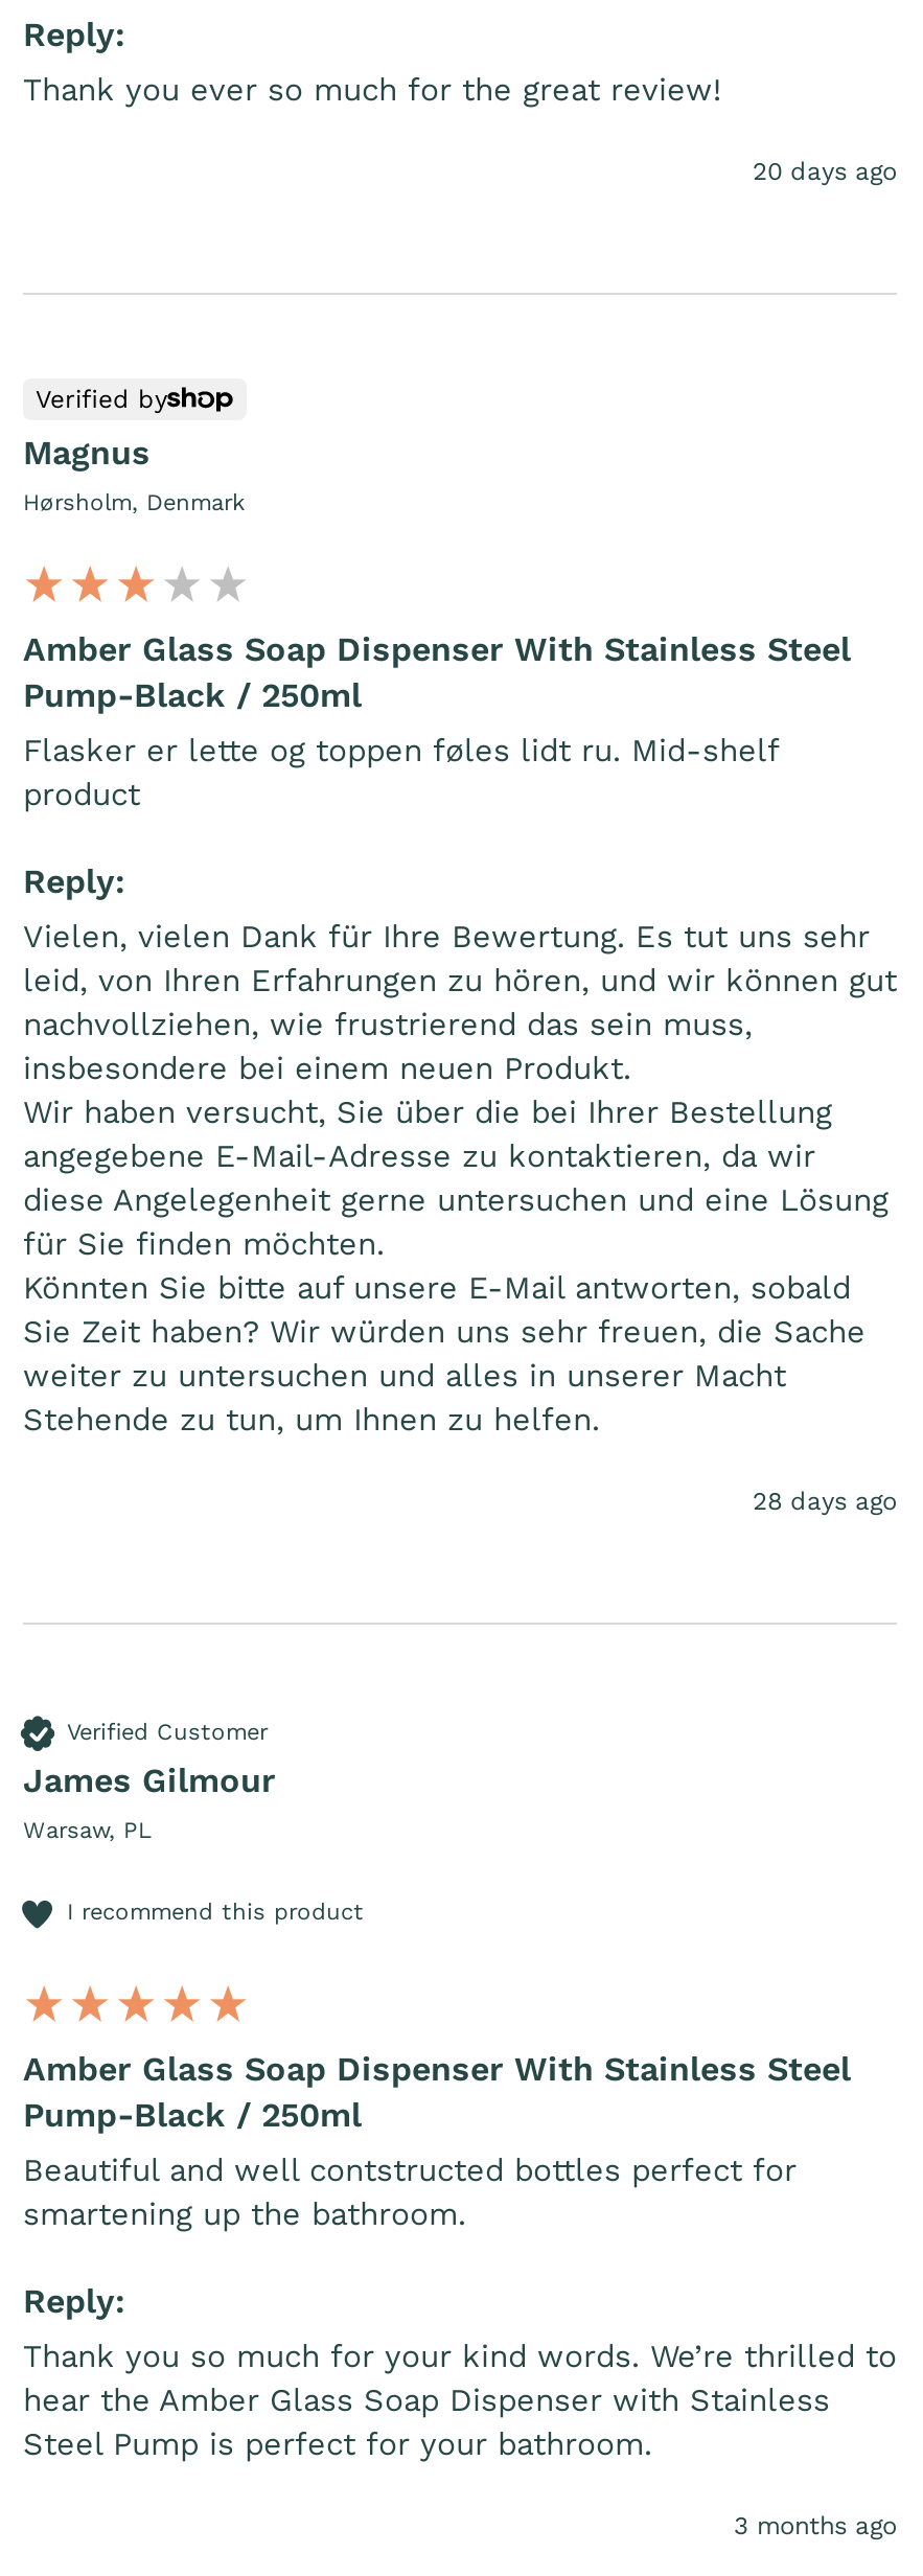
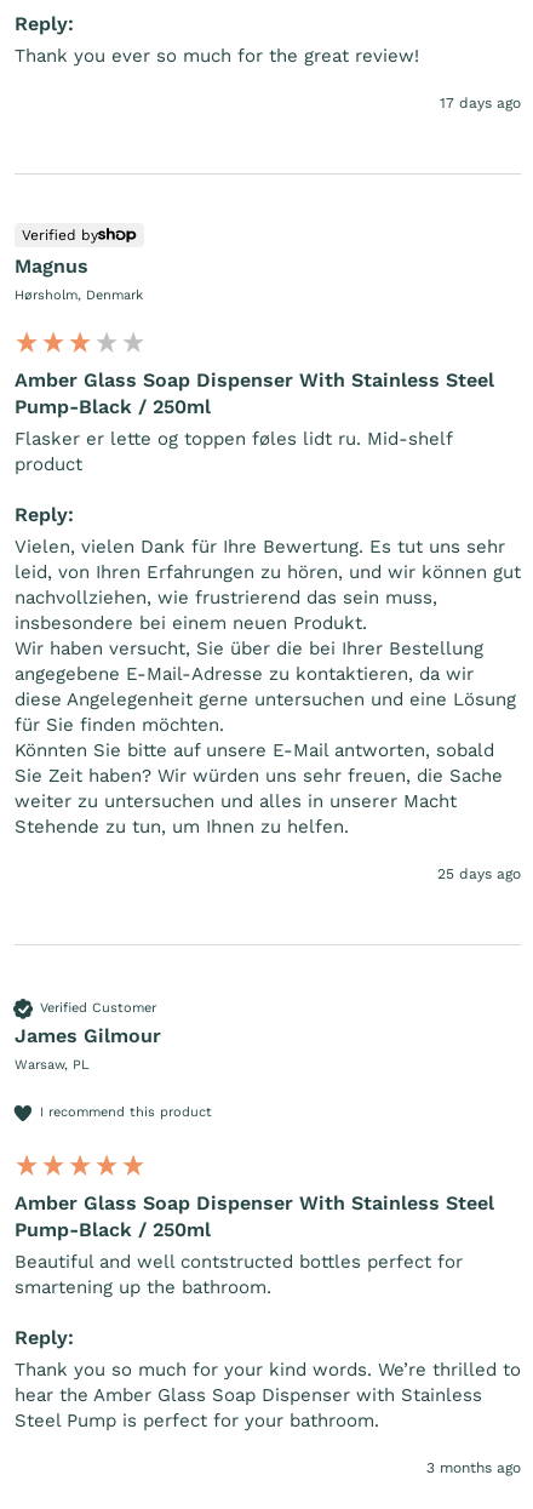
- 20 days ago
+ 17 days ago

- 28 days ago
+ 25 days ago
